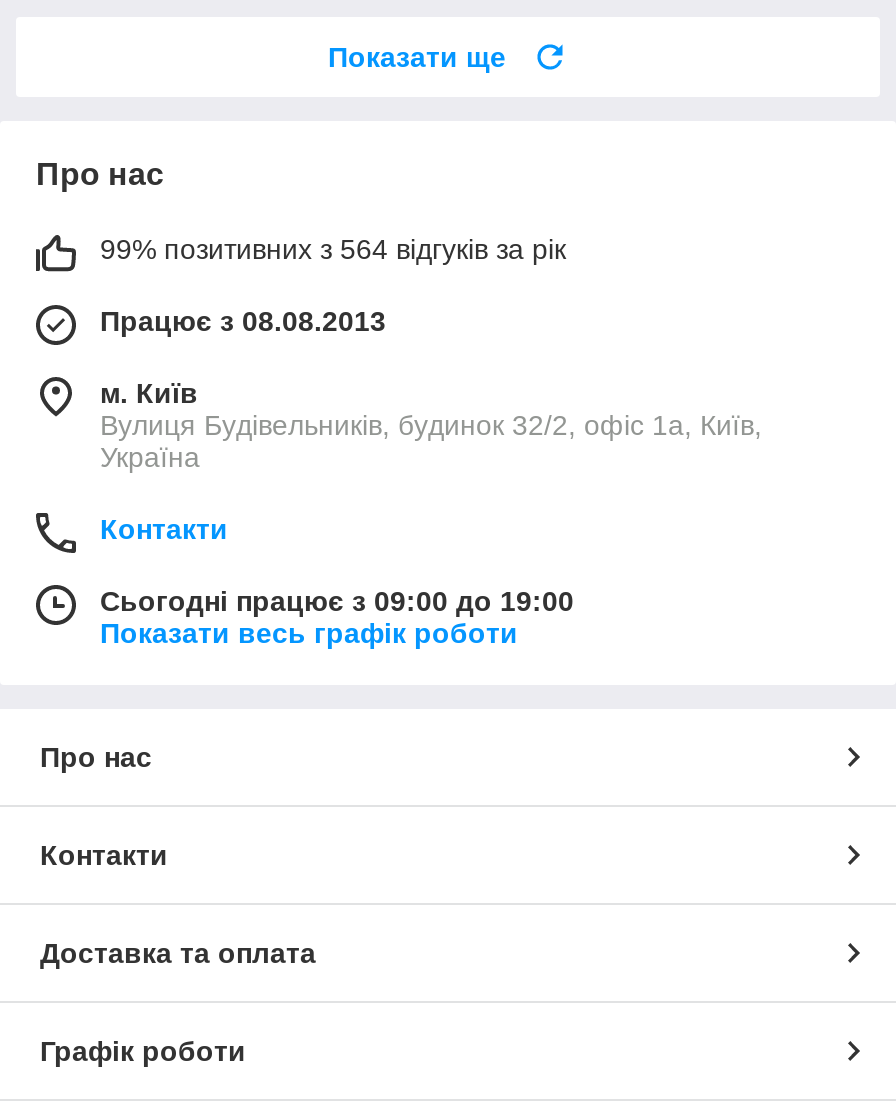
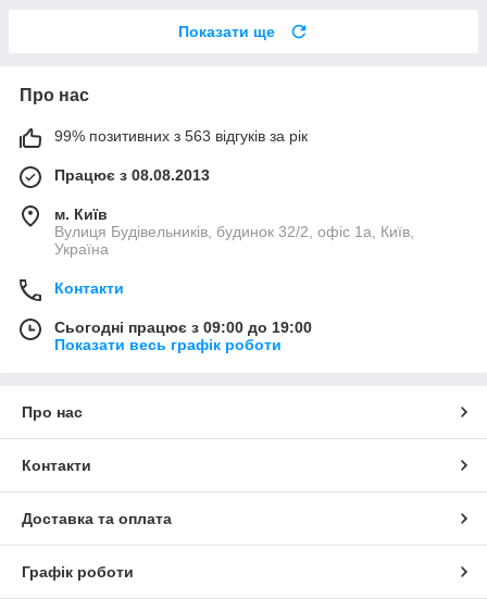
- 99% позитивних з 564 відгуків за рік
+ 99% позитивних з 563 відгуків за рік
